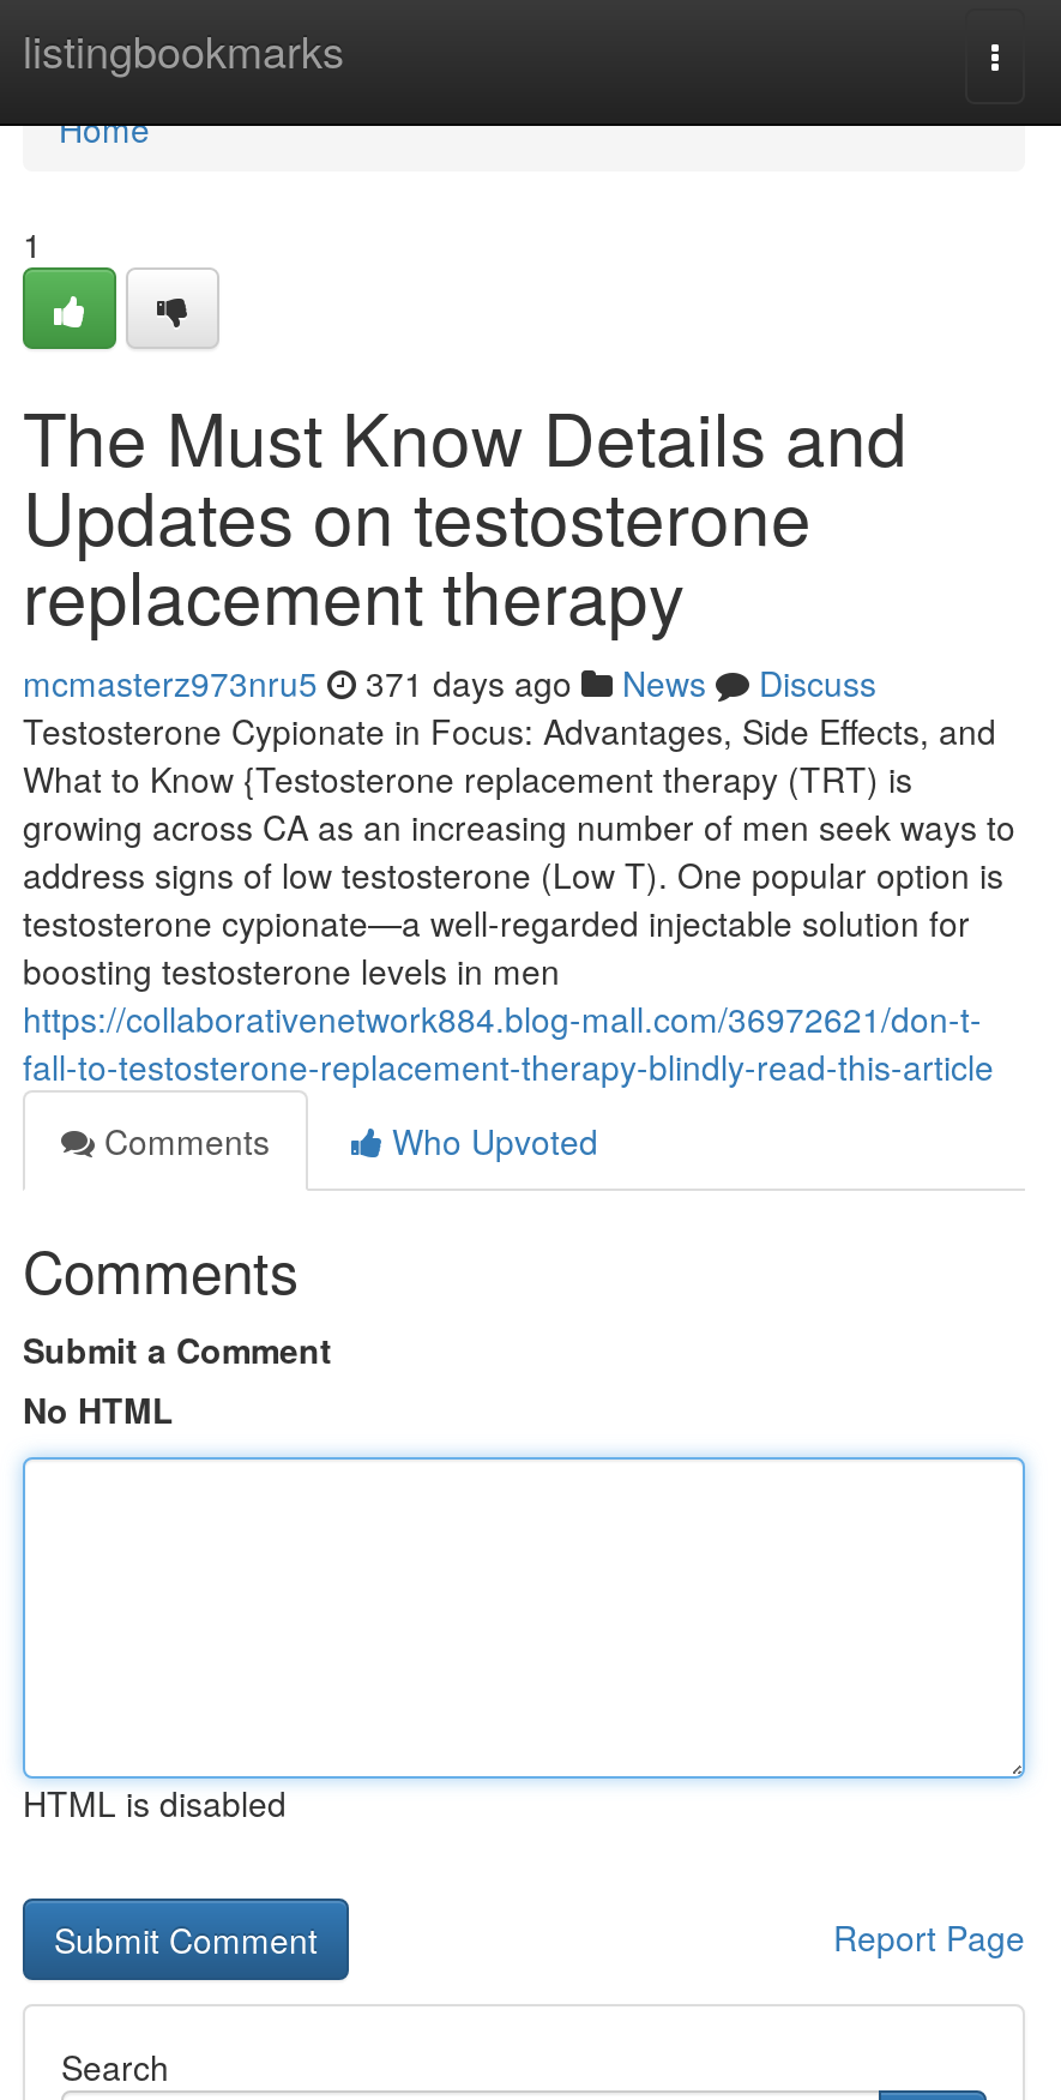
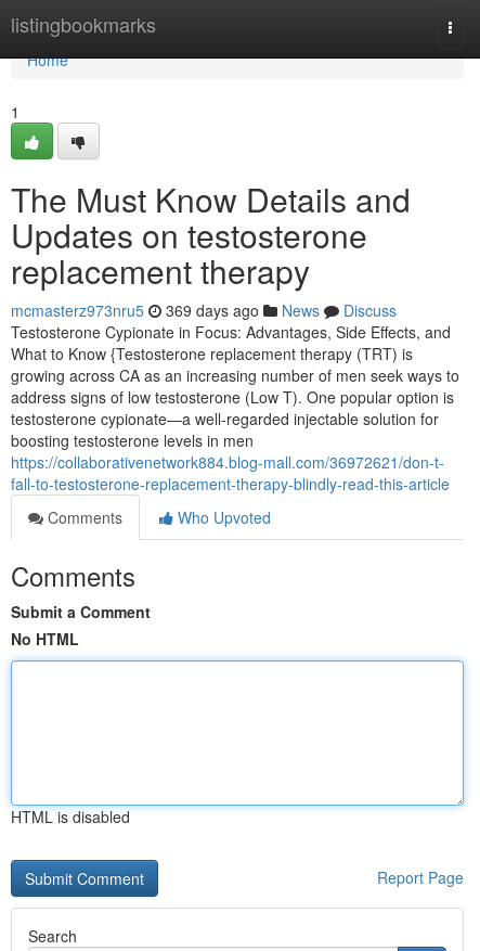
- mcmasterz973nru5 371 days ago News Discuss
+ mcmasterz973nru5 369 days ago News Discuss
